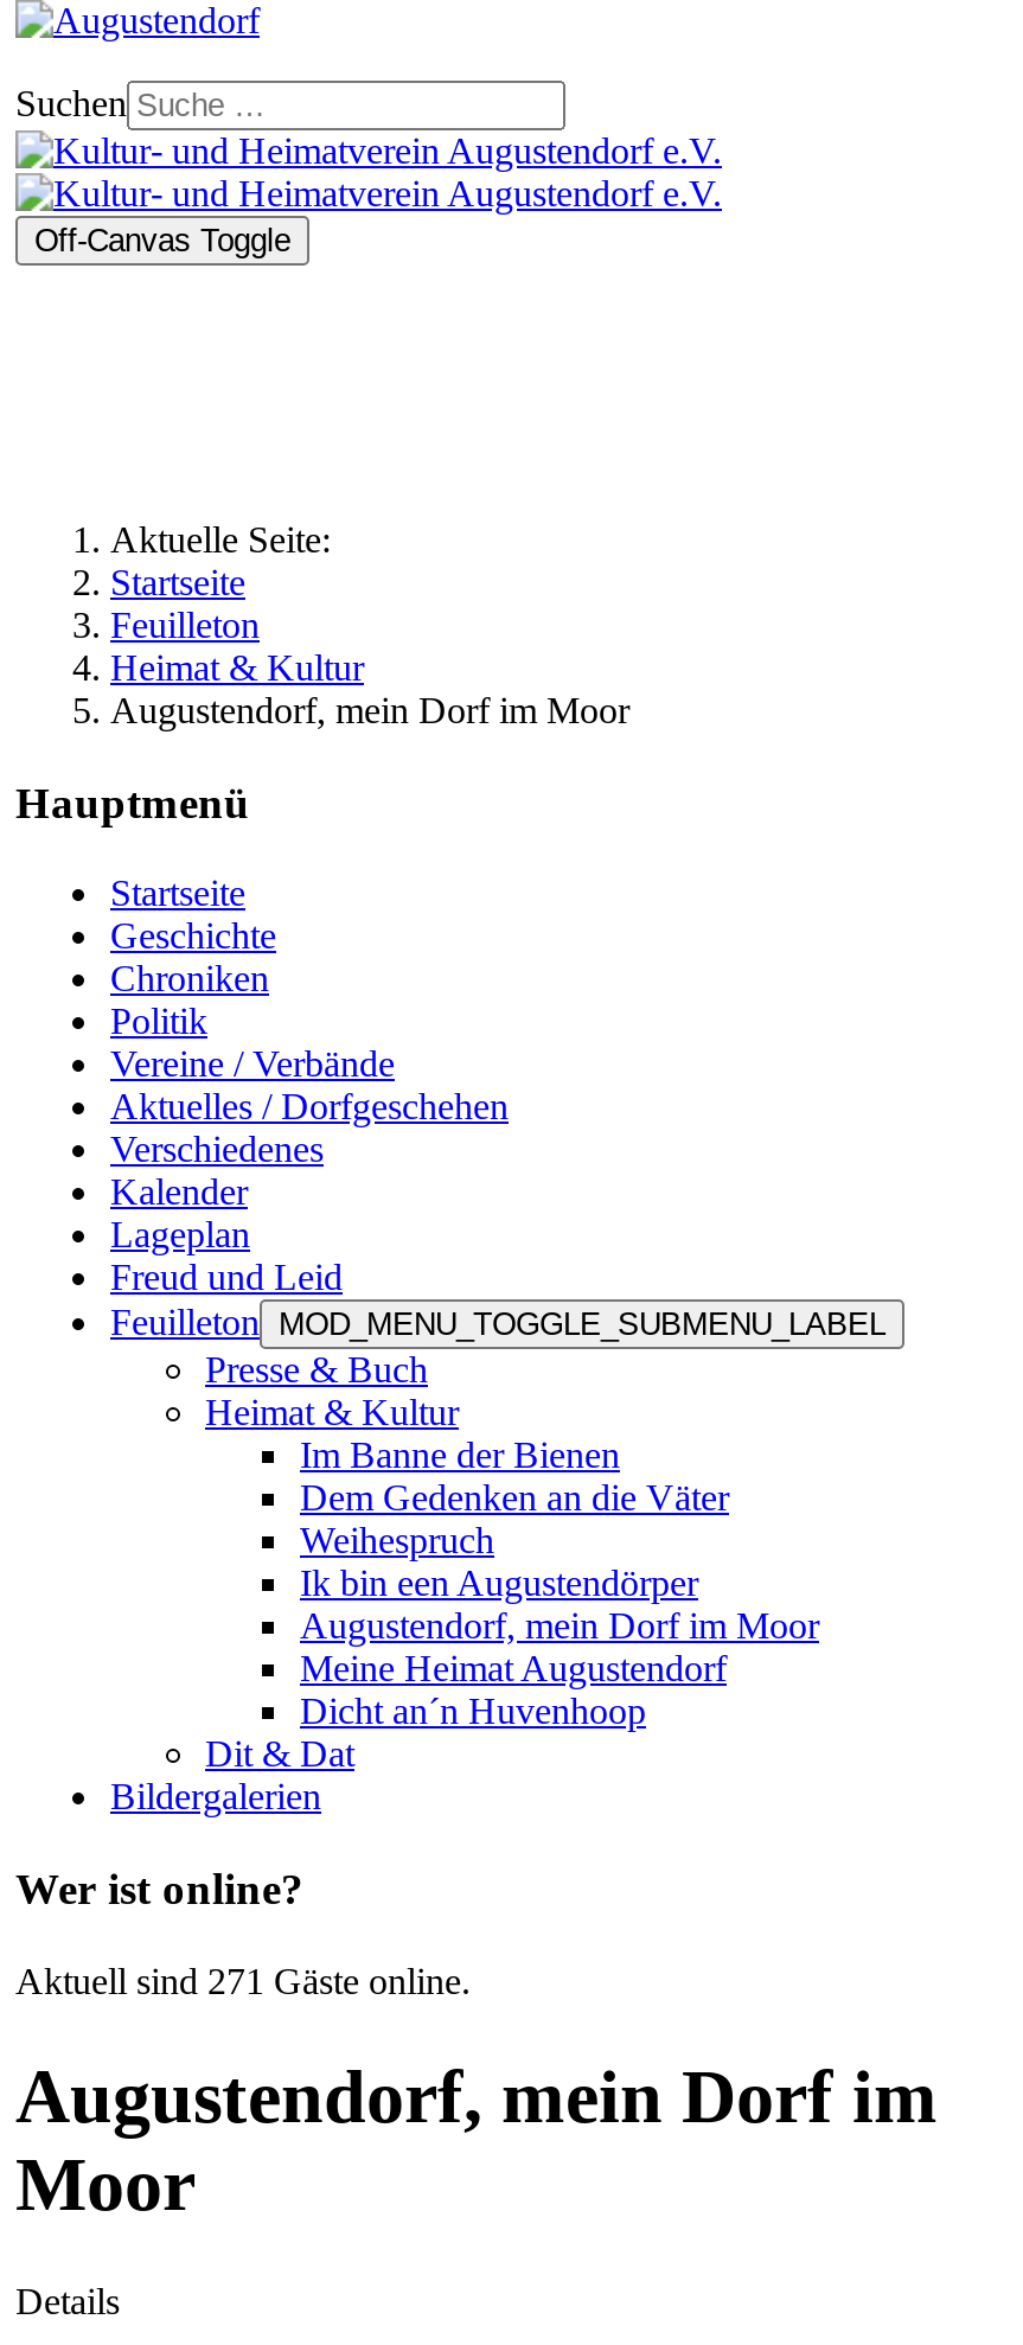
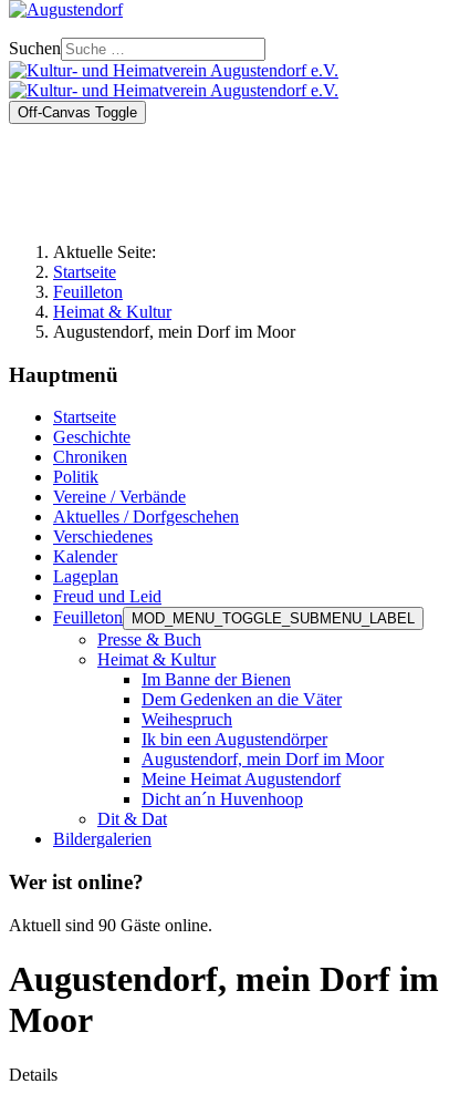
- Aktuell sind 271 Gäste online.
+ Aktuell sind 90 Gäste online.
